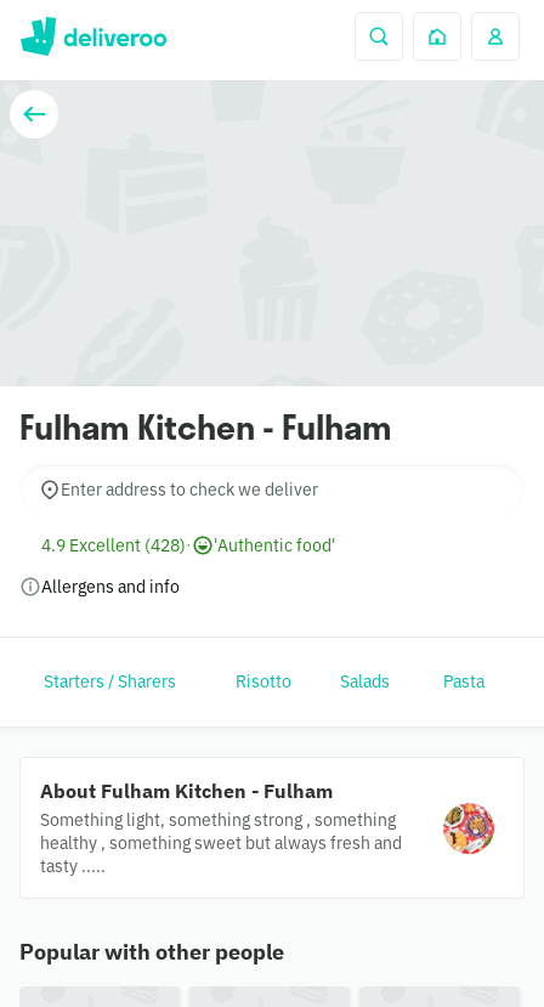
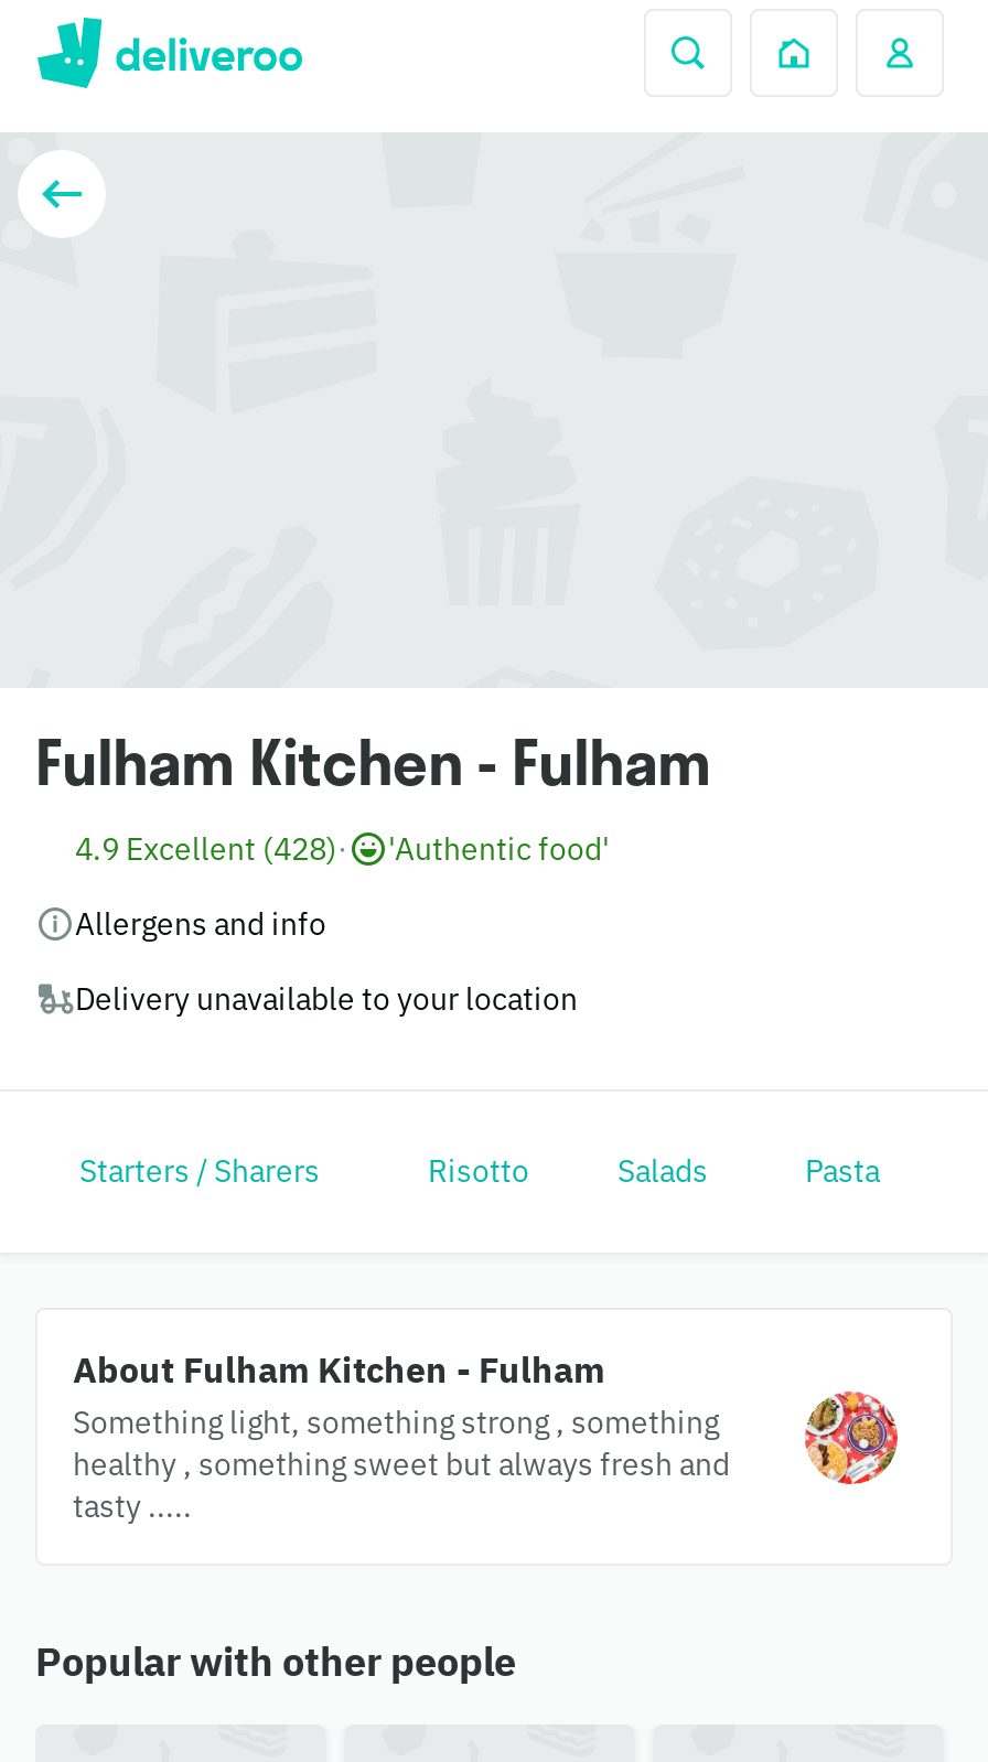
- Enter address to check we deliver

moved up: 4.9 Excellent (428)· | 'Authentic food' | Allergens and info

+ Delivery unavailable to your location
